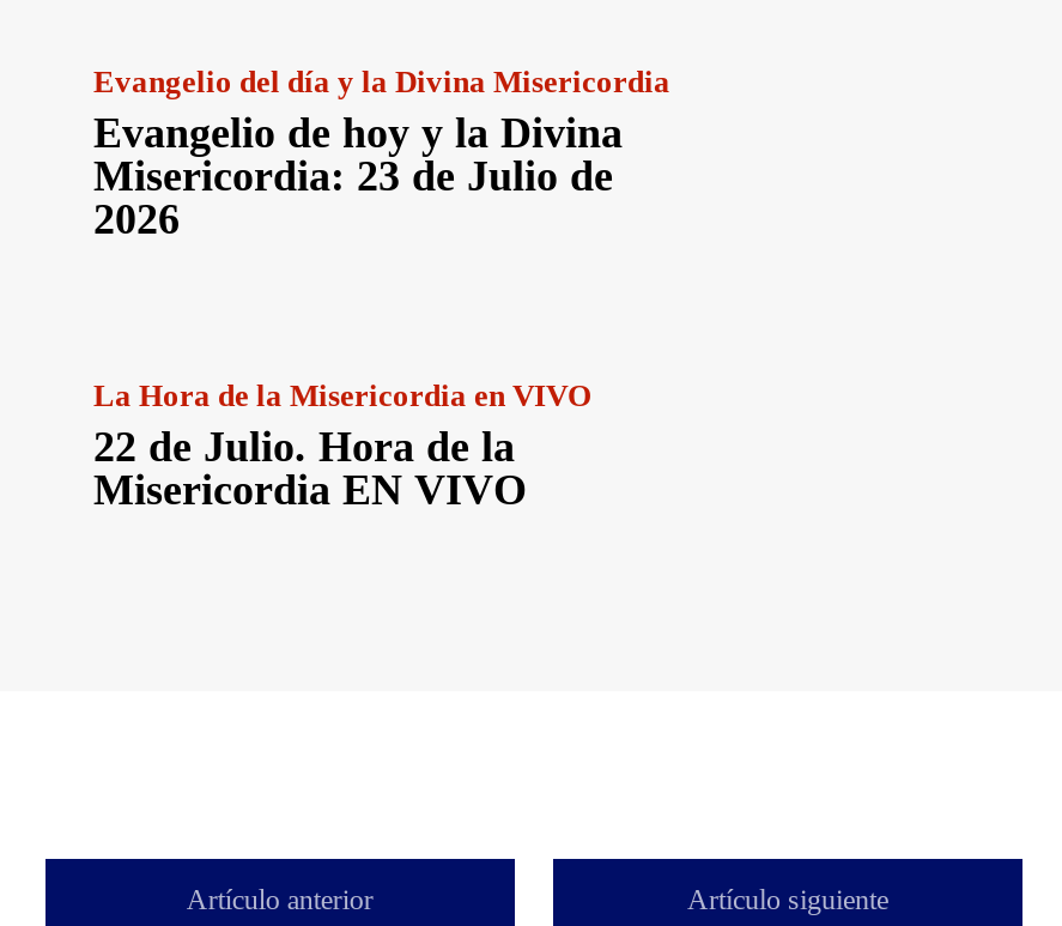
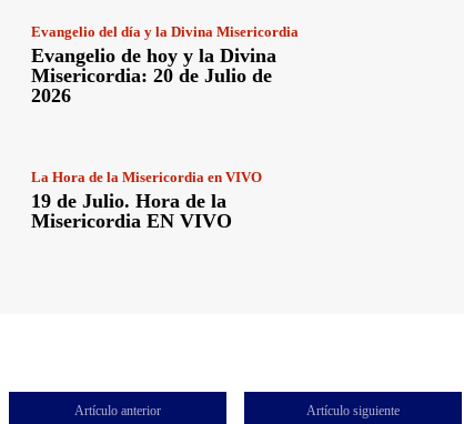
- Misericordia: 23 de Julio de
+ Misericordia: 20 de Julio de

- 22 de Julio. Hora de la
+ 19 de Julio. Hora de la
